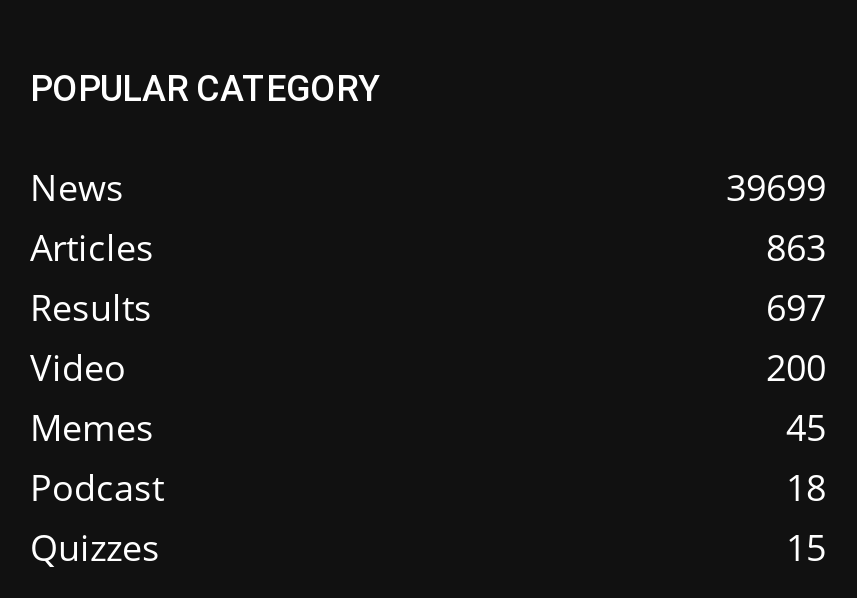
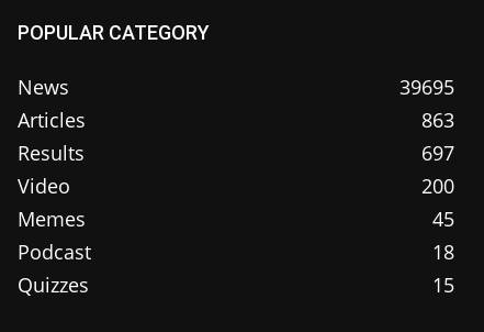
- 39699
+ 39695
